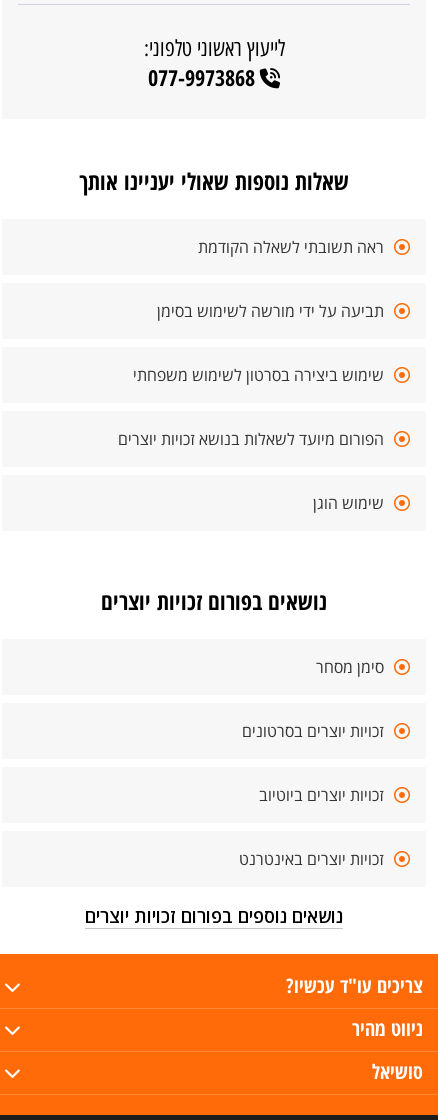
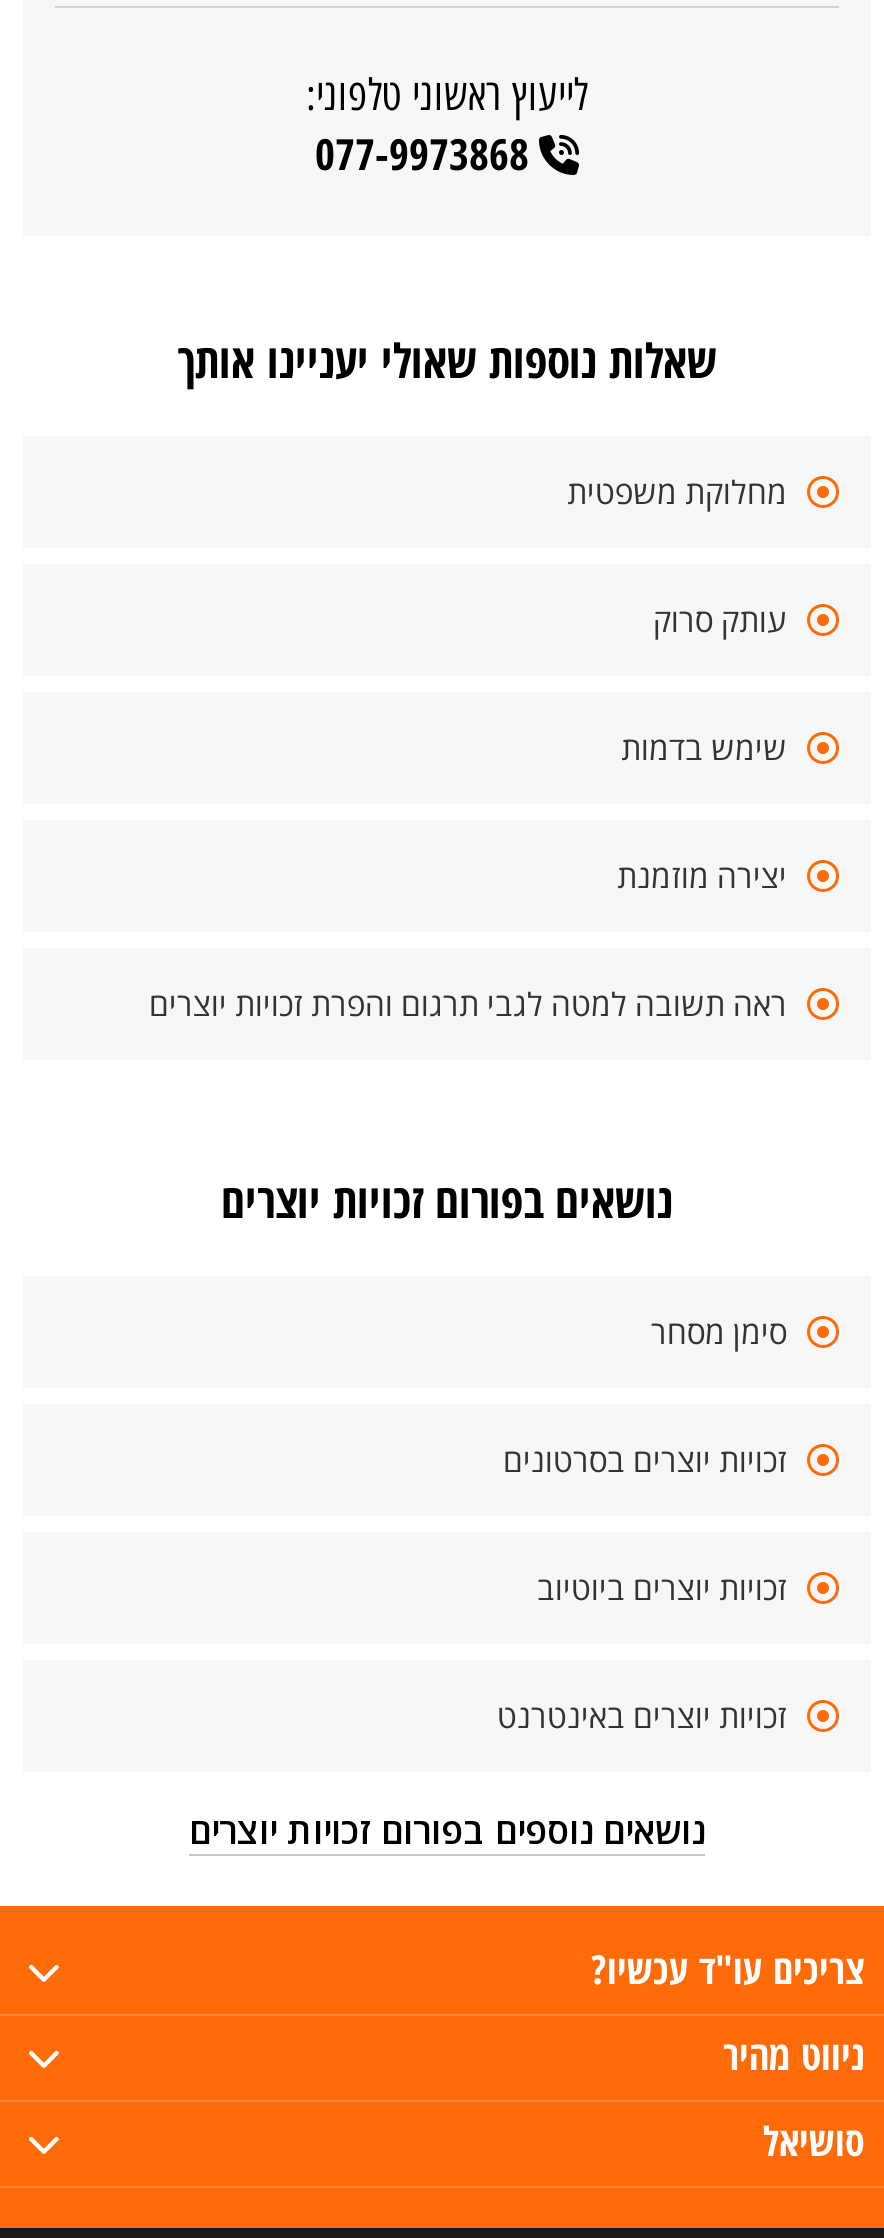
- ראה תשובתי לשאלה הקודמת
+ מחלוקת משפטית

- תביעה על ידי מורשה לשימוש בסימן
+ עותק סרוק

- שימוש ביצירה בסרטון לשימוש משפחתי
+ שימש בדמות

- הפורום מיועד לשאלות בנושא זכויות יוצרים
+ יצירה מוזמנת

- שימוש הוגן
+ ראה תשובה למטה לגבי תרגום והפרת זכויות יוצרים
